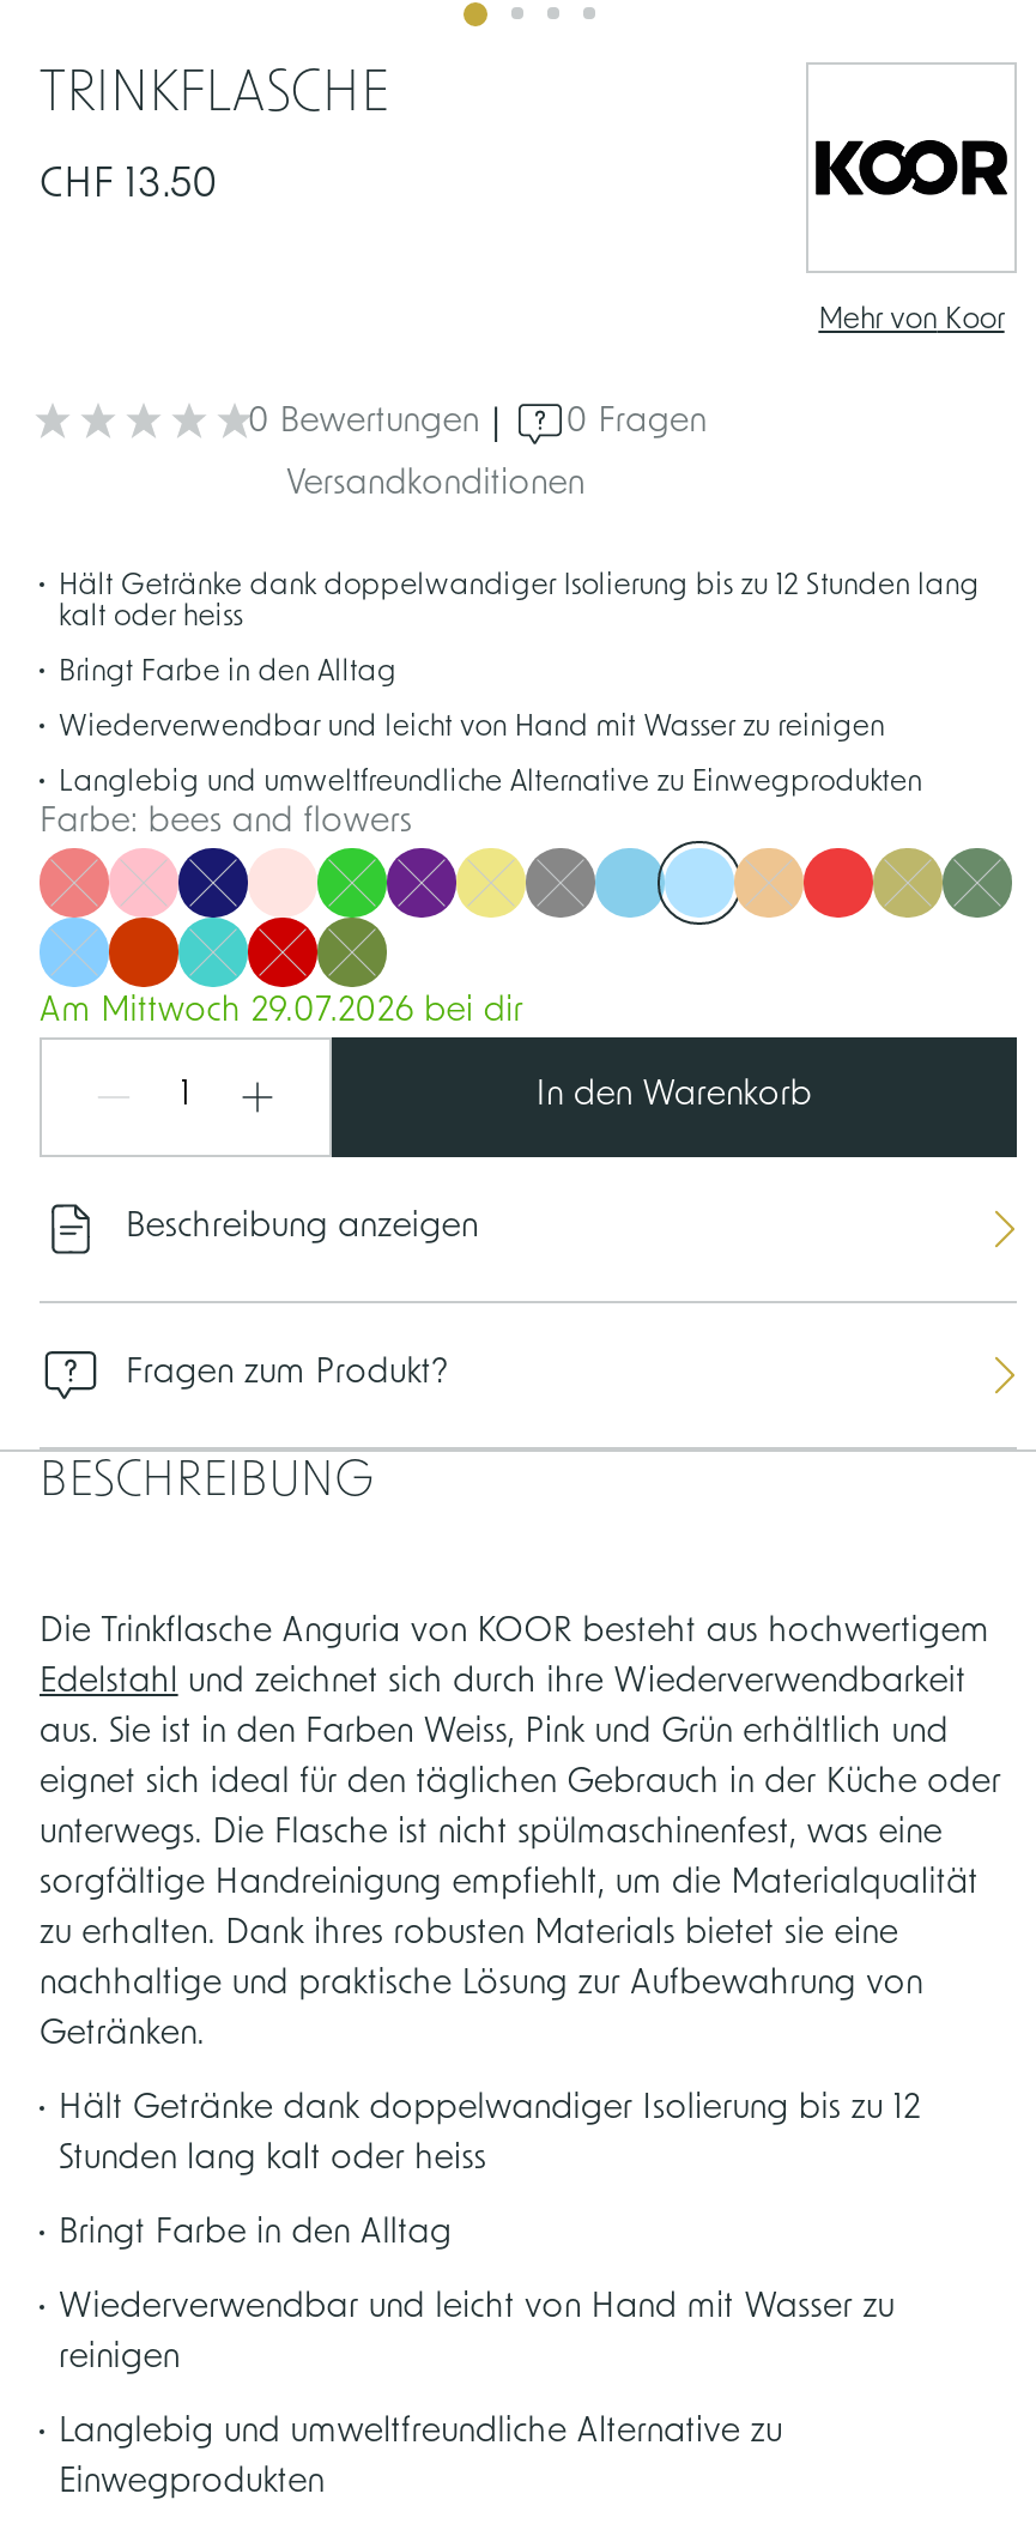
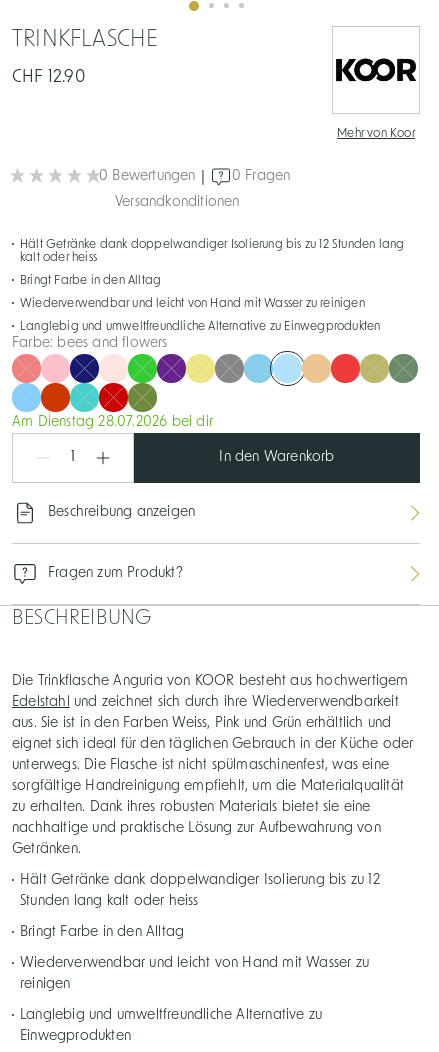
- CHF 13.50
+ CHF 12.90

- Am Mittwoch 29.07.2026 bei dir
+ Am Dienstag 28.07.2026 bei dir
